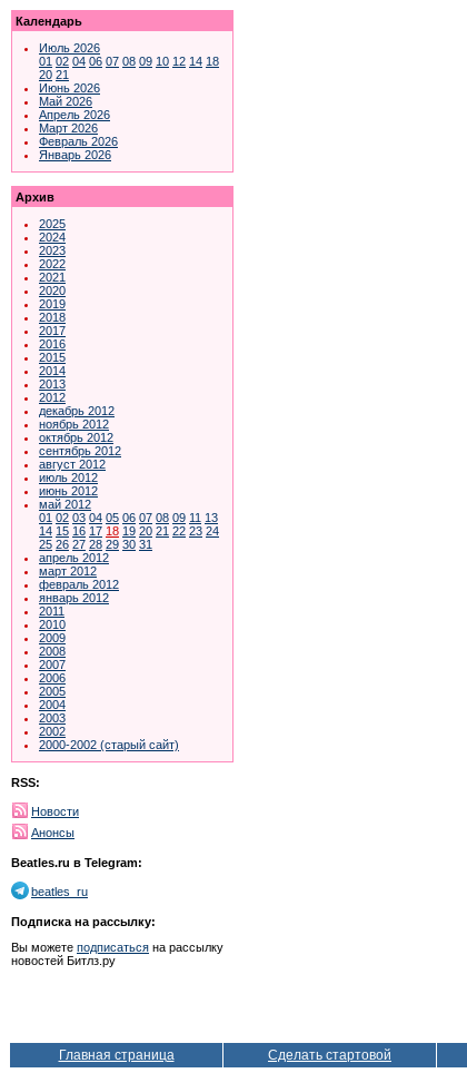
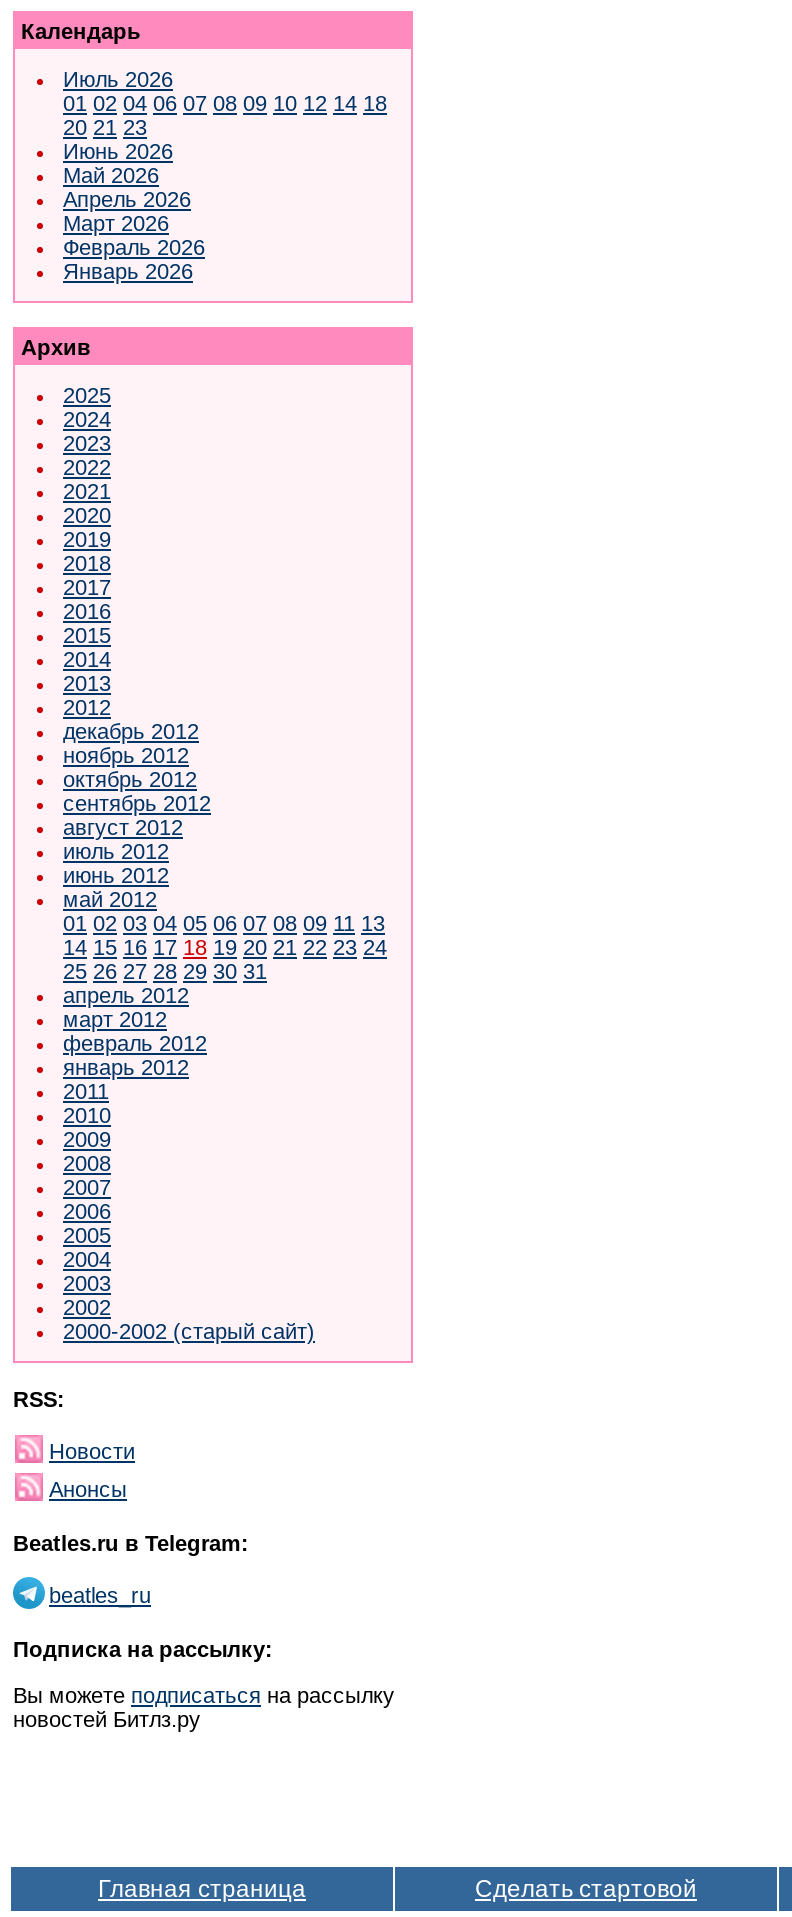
- 20 21
+ 20 21 23
